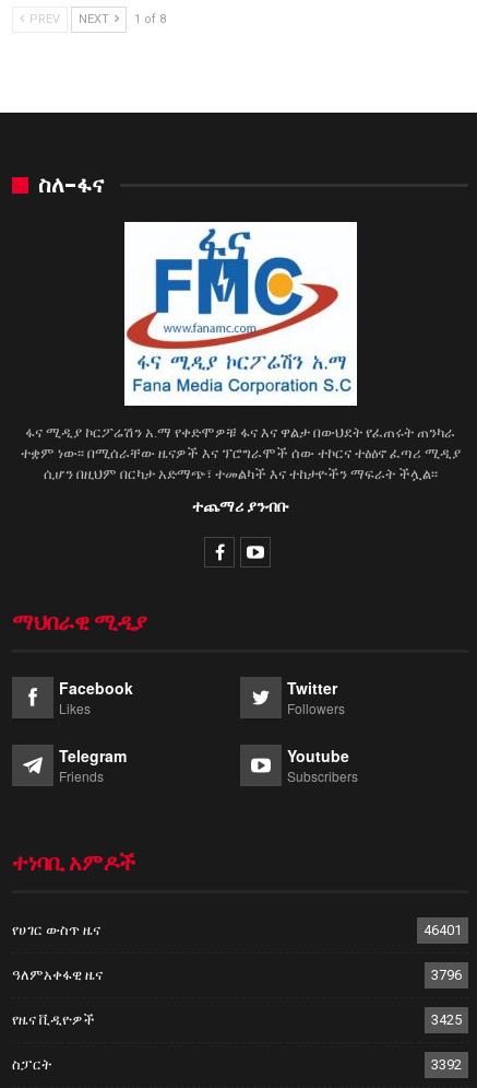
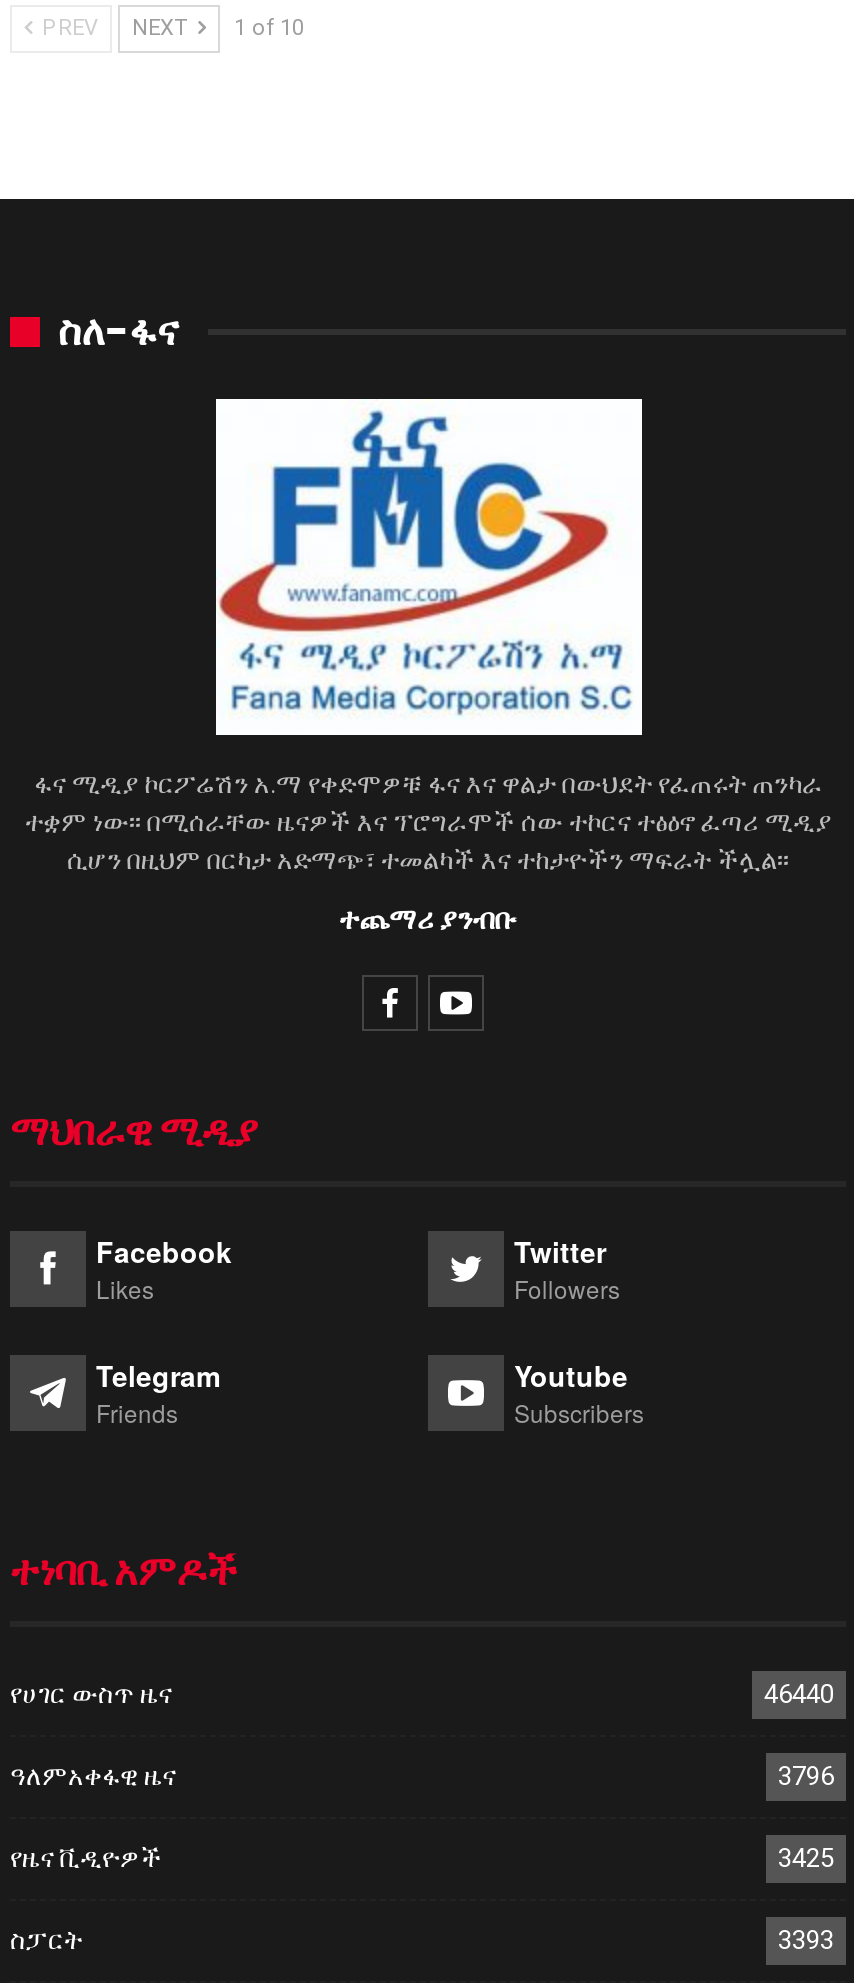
- PREV NEXT 1 of 8
+ PREV NEXT 1 of 10

- 46401
+ 46440

- 3392
+ 3393
